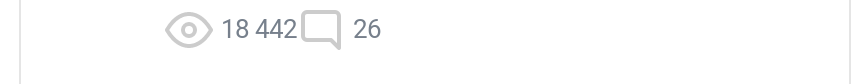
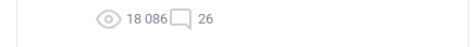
- 18 442 26
+ 18 086 26
